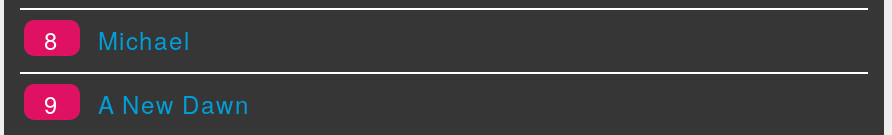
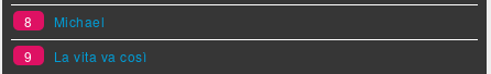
- A New Dawn
+ La vita va così
